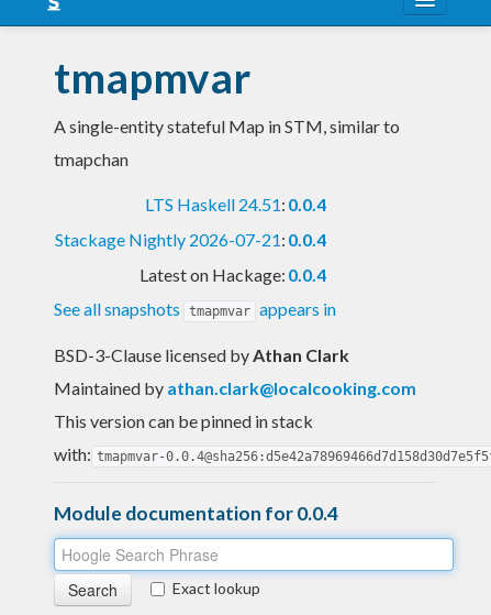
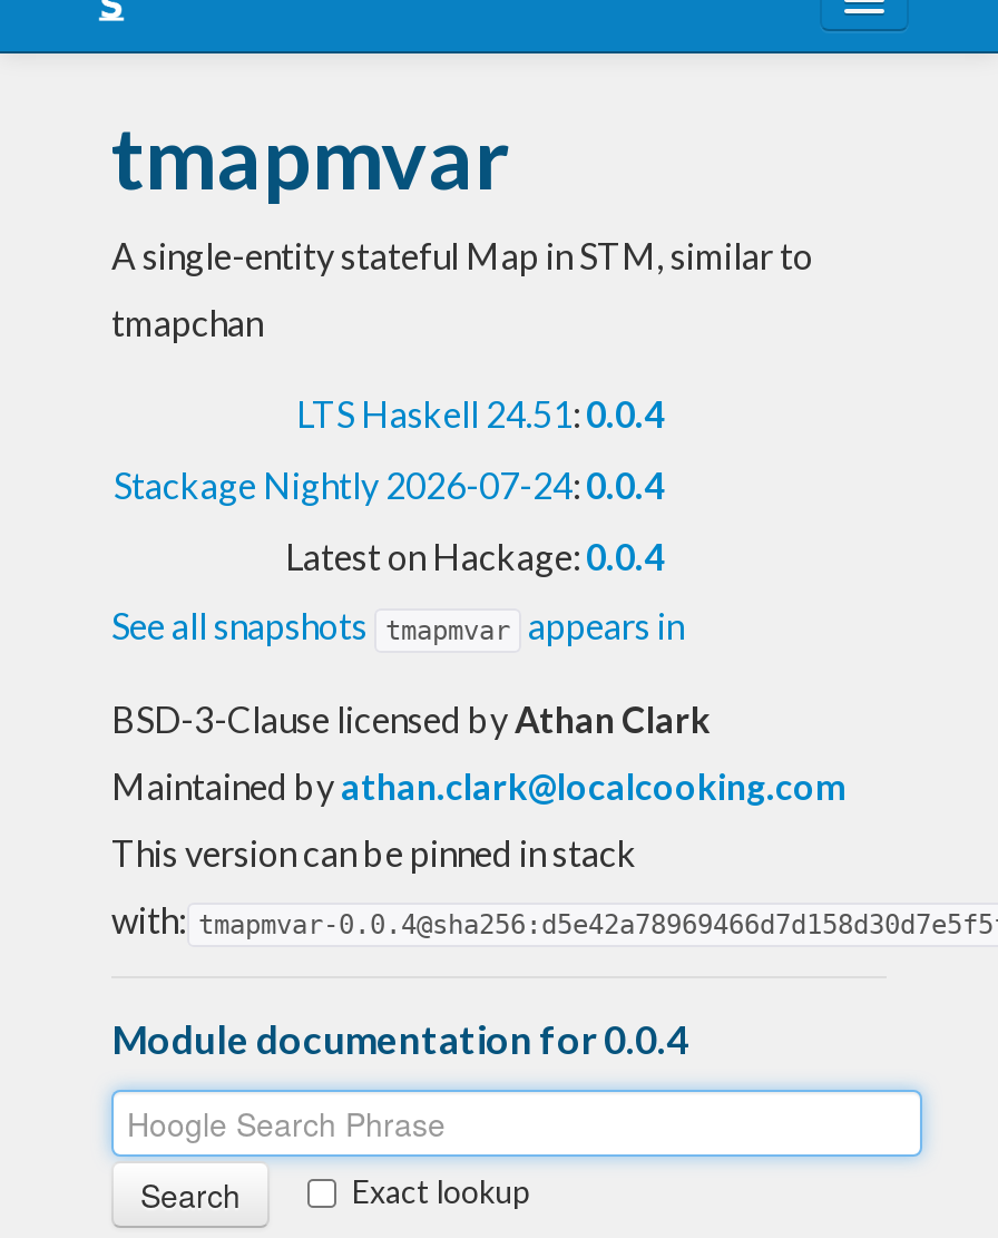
- Stackage Nightly 2026-07-21: 0.0.4
+ Stackage Nightly 2026-07-24: 0.0.4
